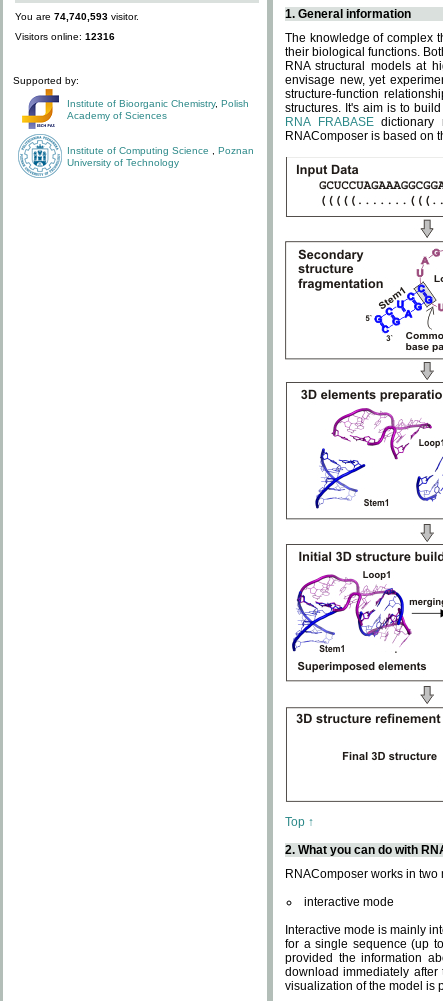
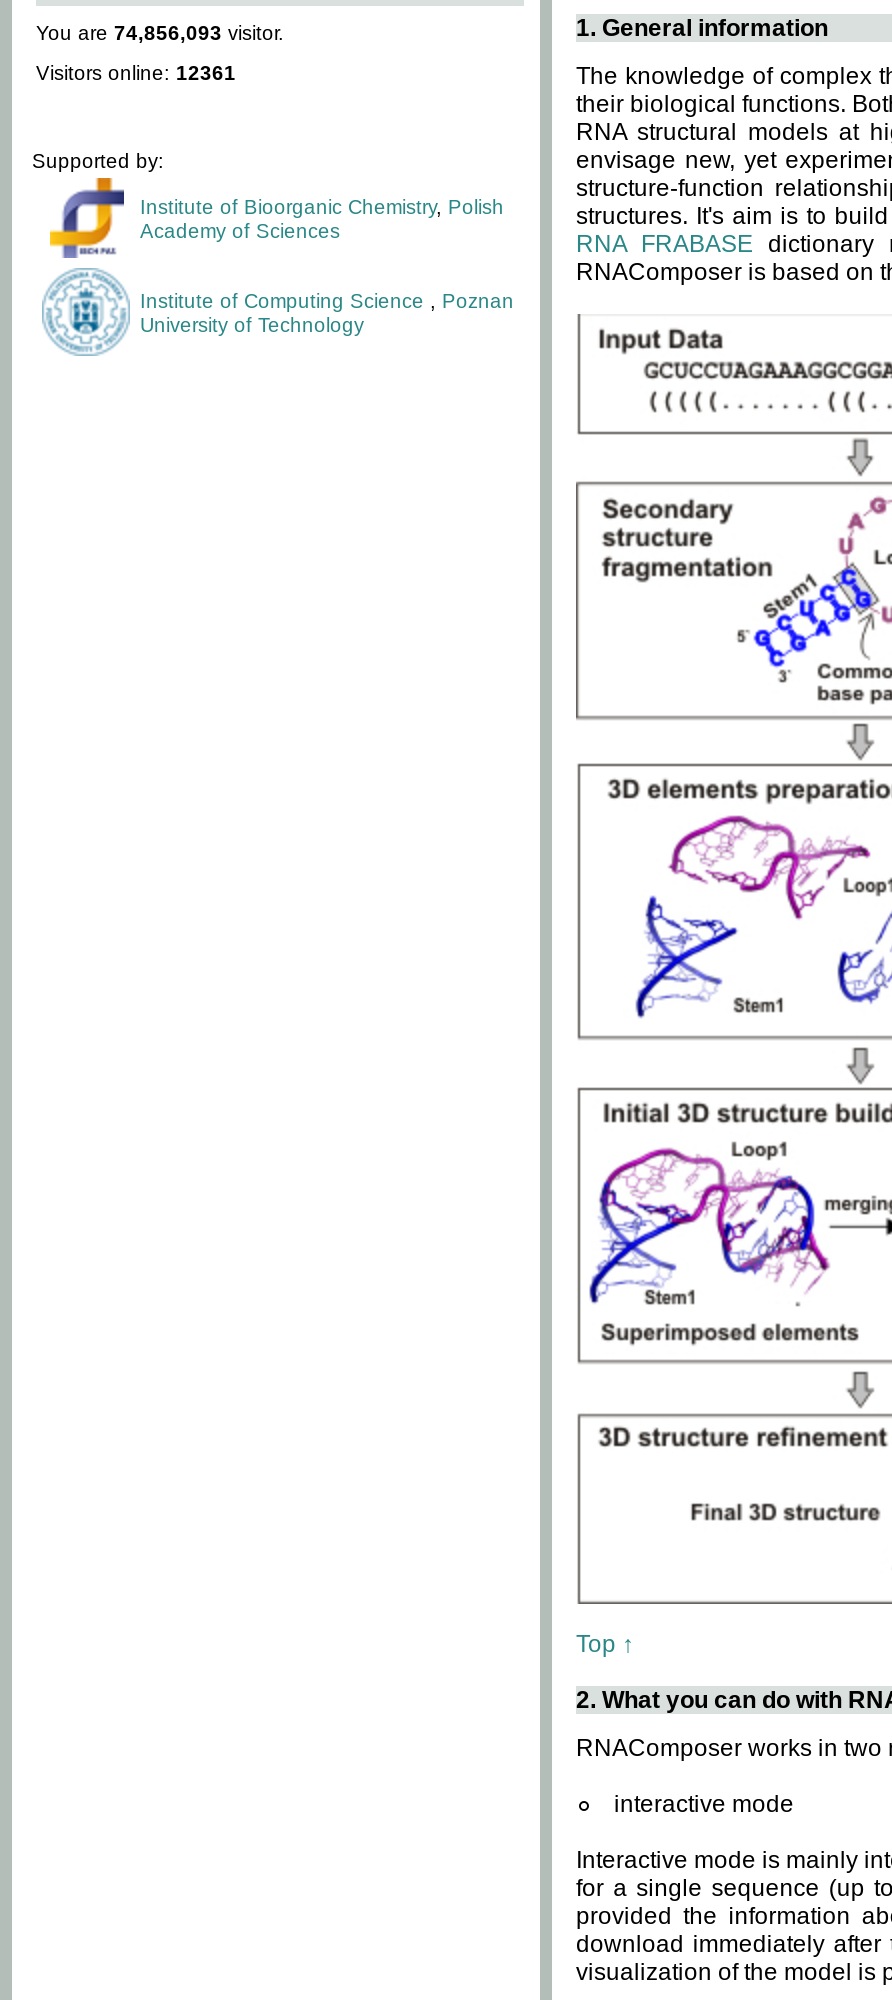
- You are 74,740,593 visitor.
+ You are 74,856,093 visitor.

- Visitors online: 12316
+ Visitors online: 12361
